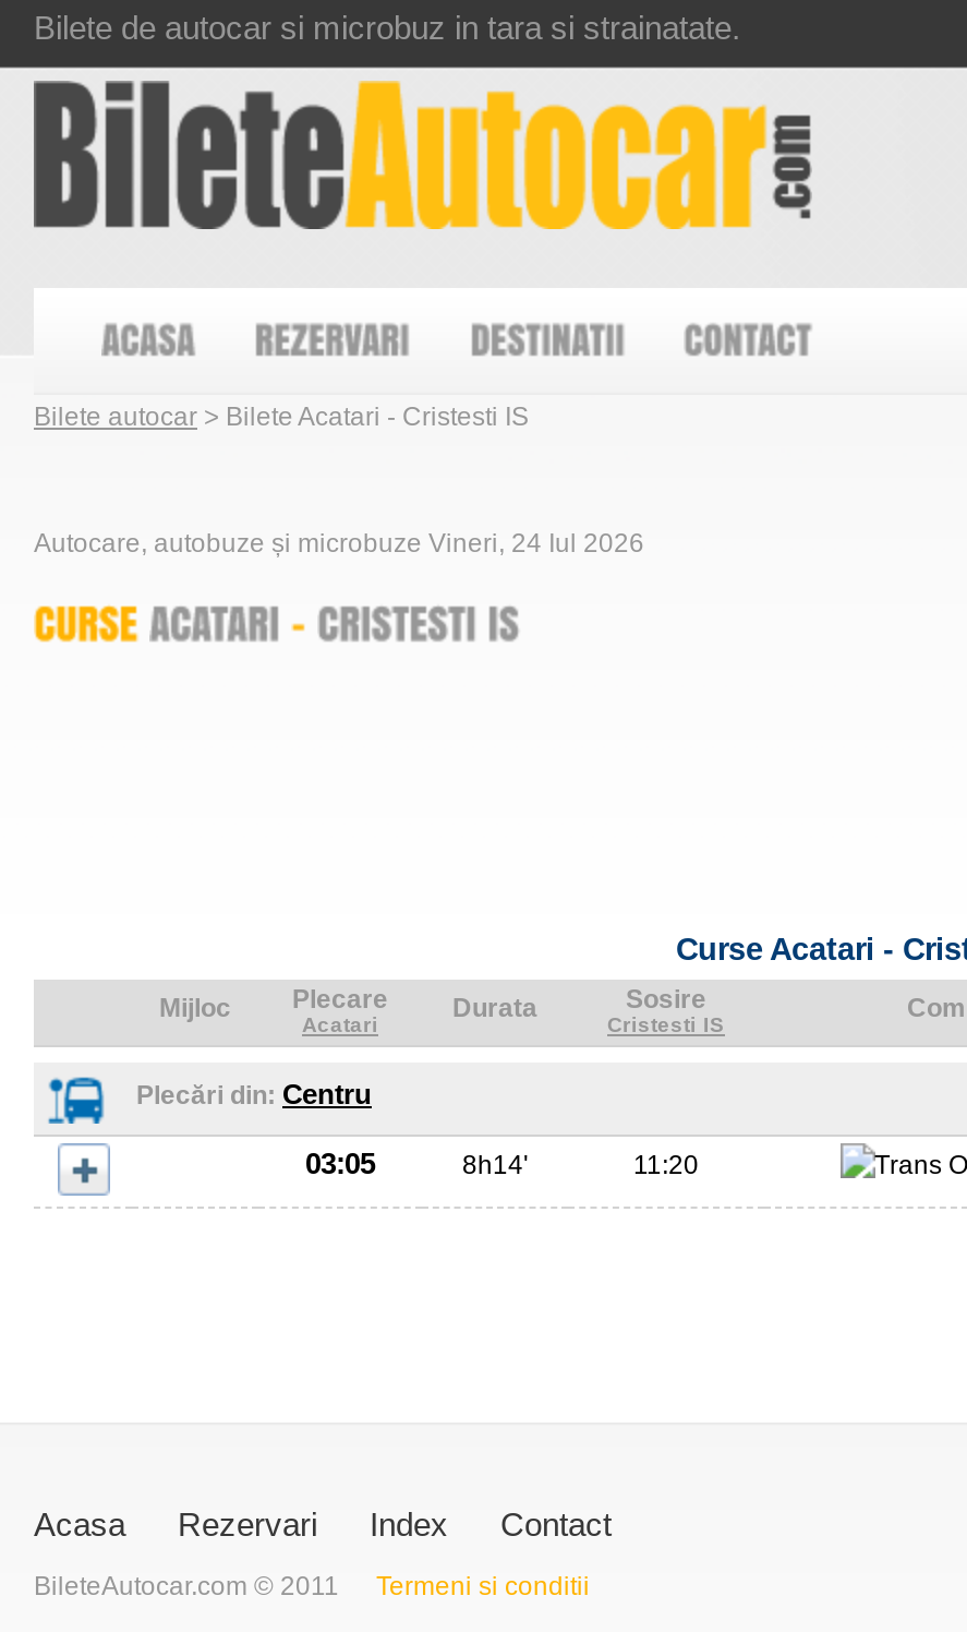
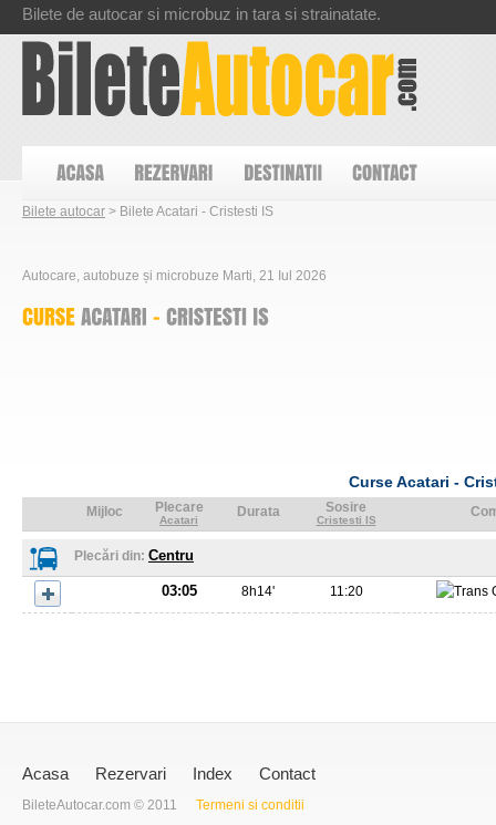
- Autocare, autobuze și microbuze Vineri, 24 Iul 2026
+ Autocare, autobuze și microbuze Marti, 21 Iul 2026
